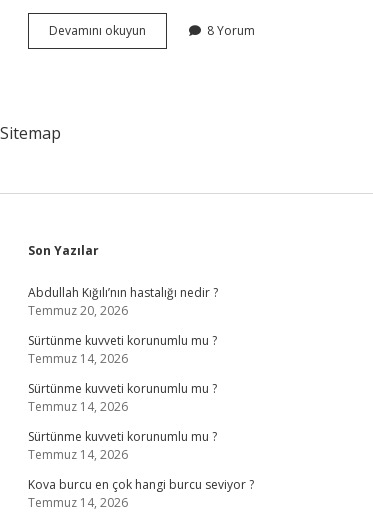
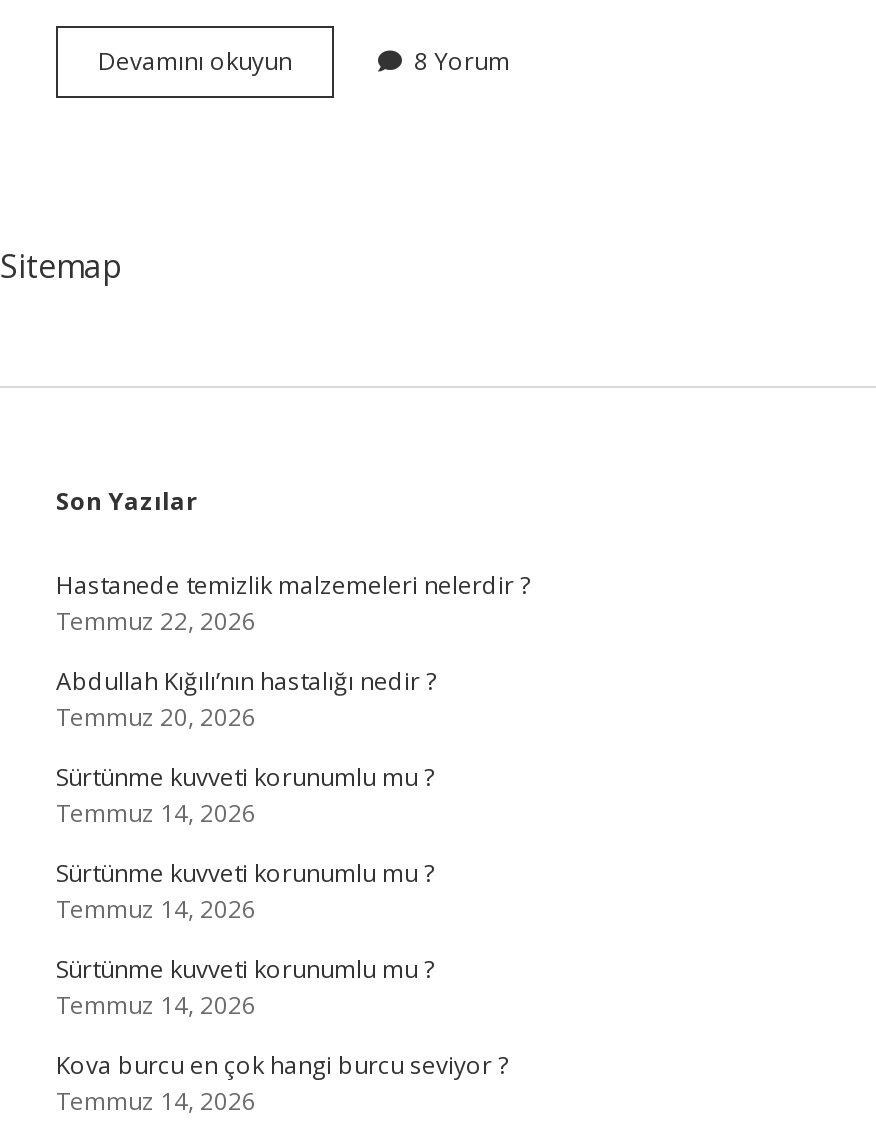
+ Hastanede temizlik malzemeleri nelerdir ?
+ Temmuz 22, 2026
